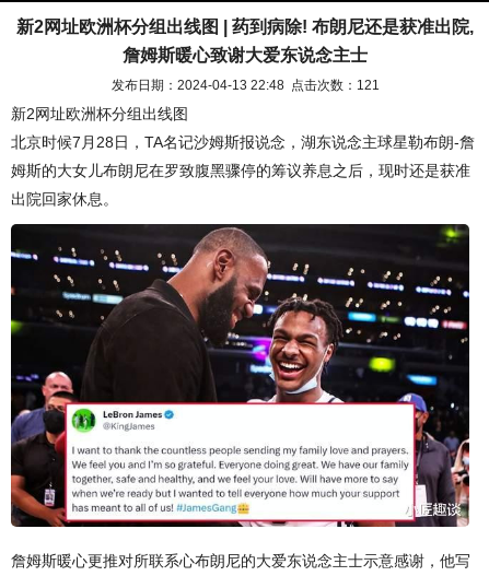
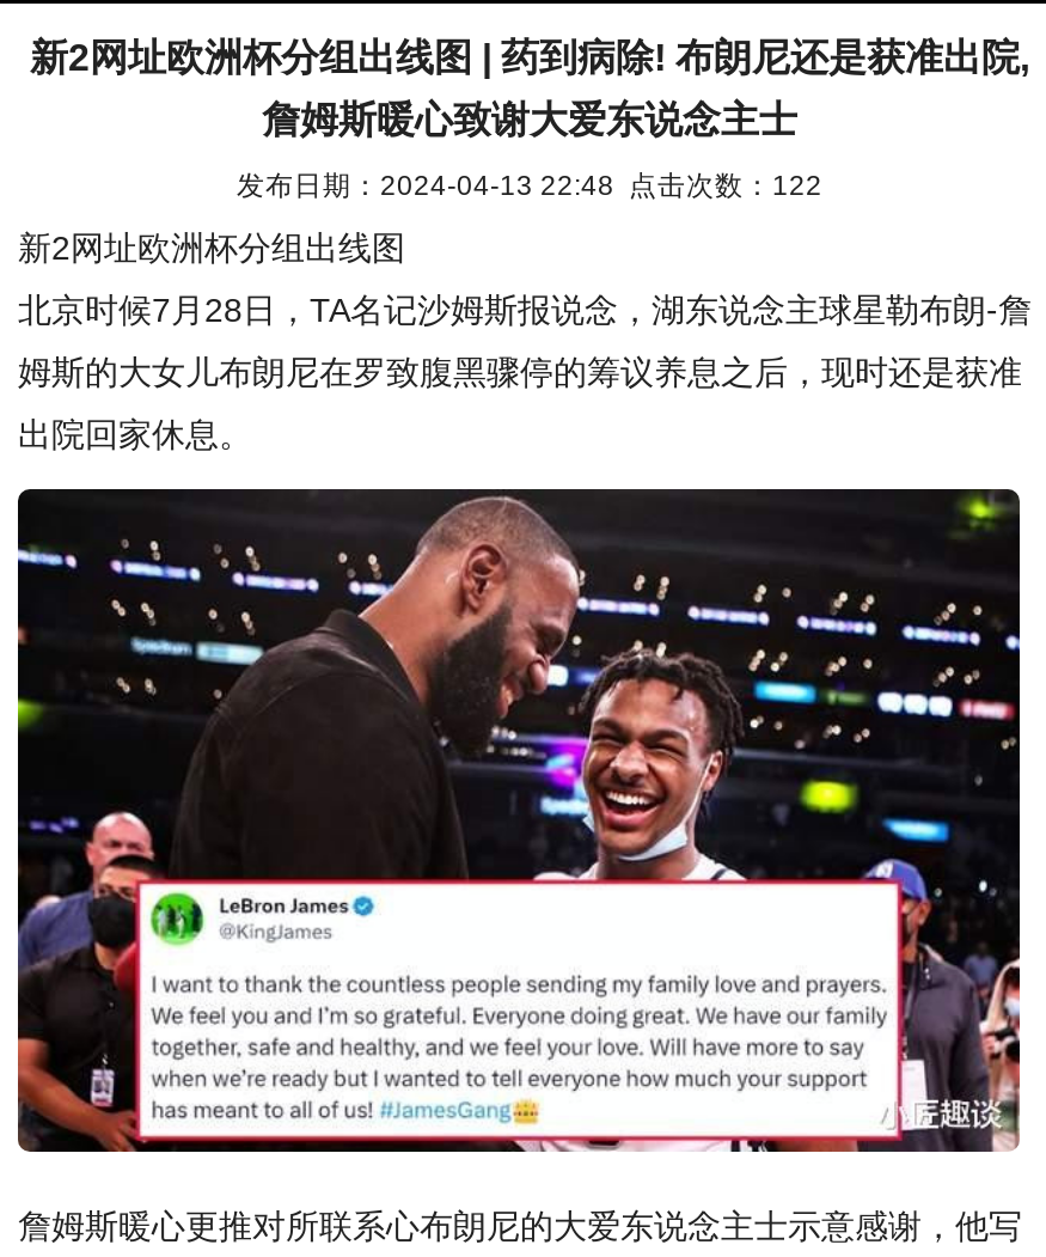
- 发布日期：2024-04-13 22:48 点击次数：121
+ 发布日期：2024-04-13 22:48 点击次数：122
